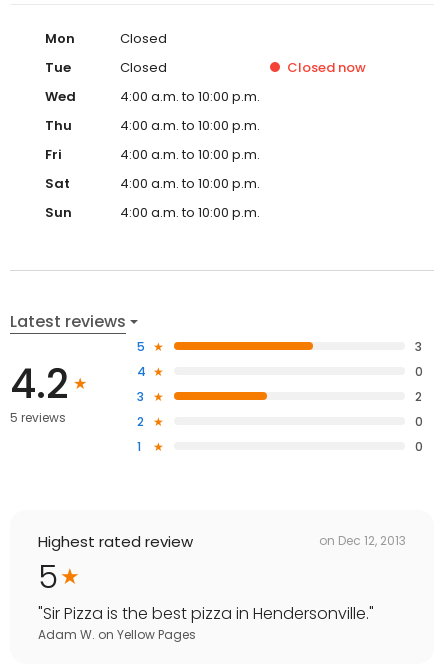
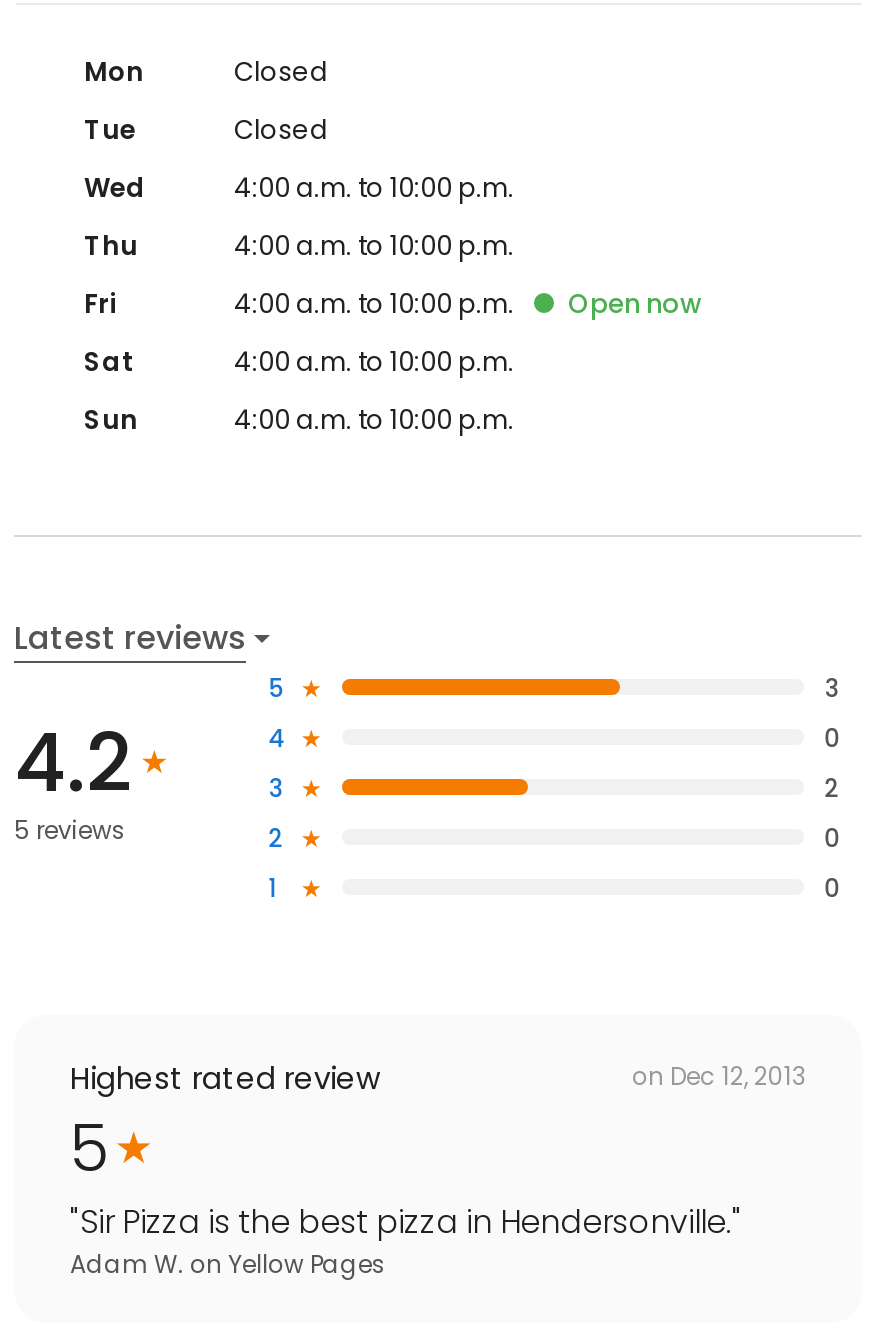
- Closed now

+ Open now
